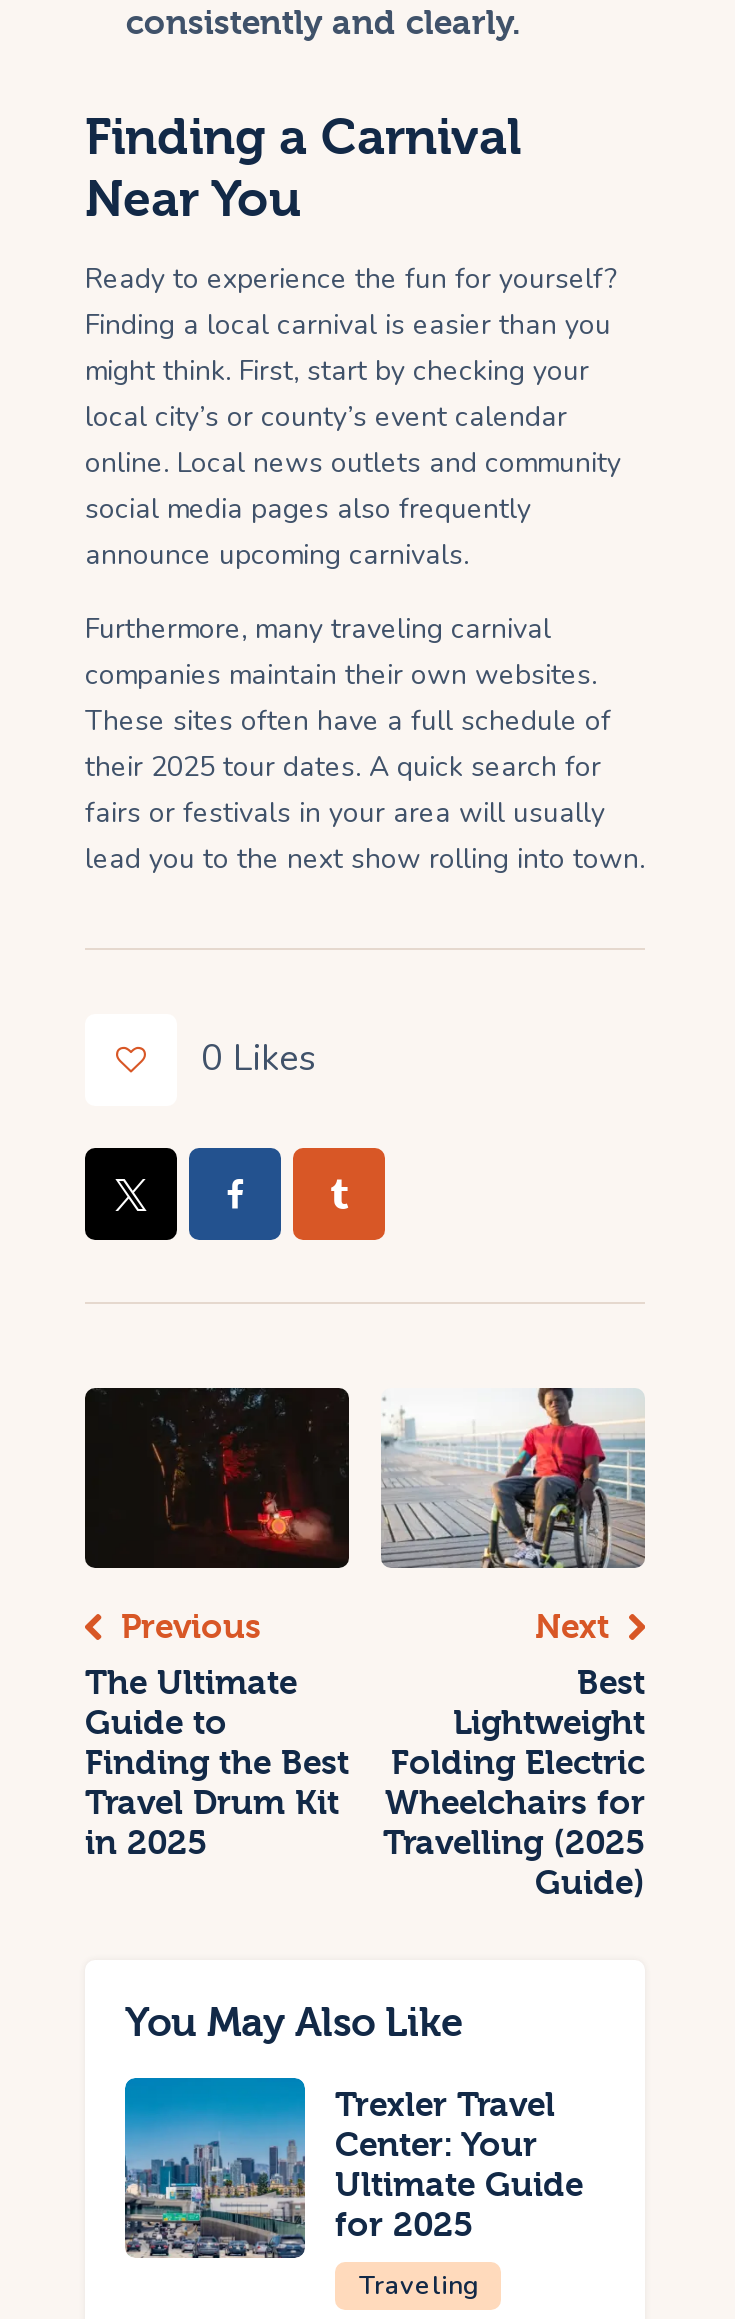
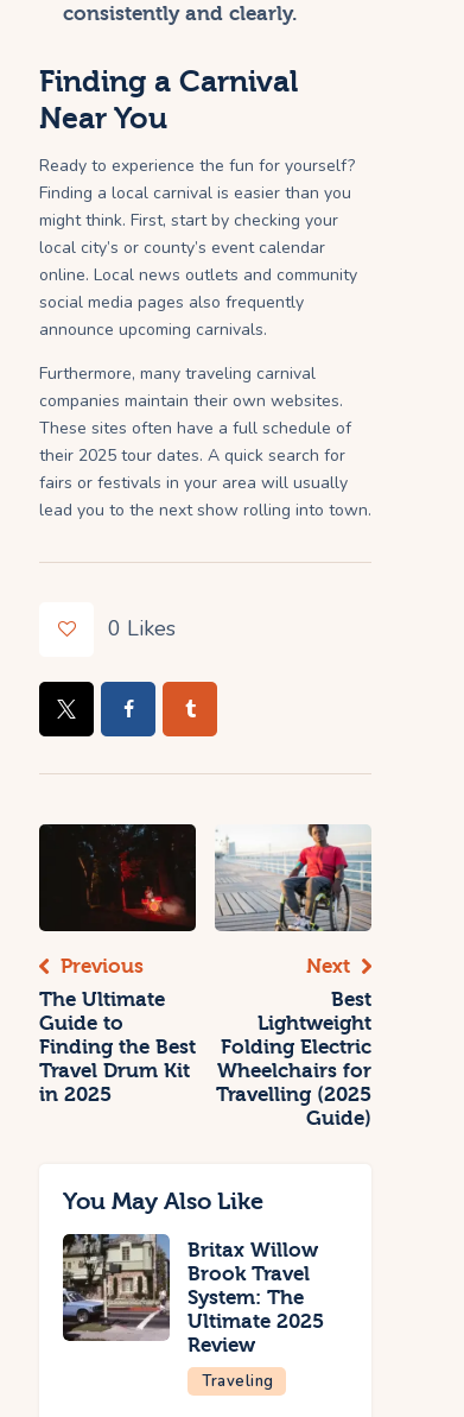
- [image]
- Trexler Travel
- Center: Your
- Ultimate Guide
- for 2025
+ [image]
+ Britax Willow
+ Brook Travel
+ System: The
+ Ultimate 2025
+ Review
